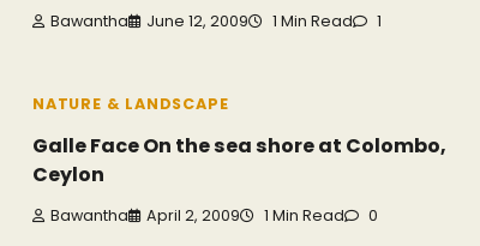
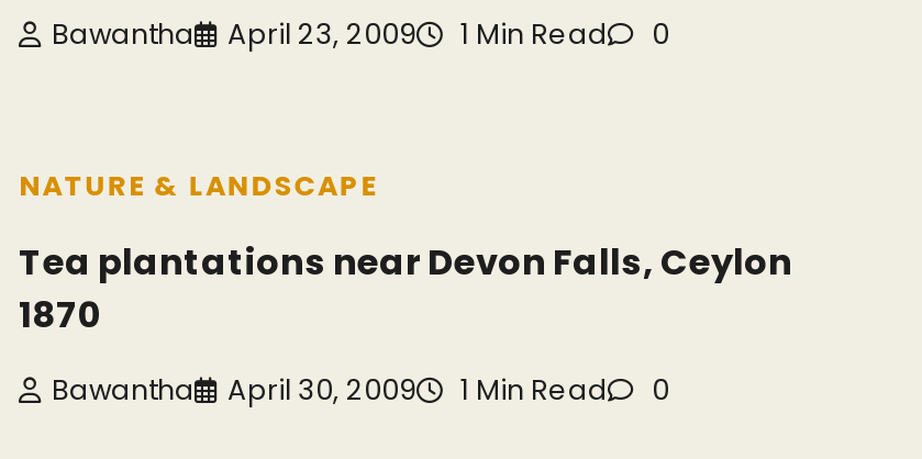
- June 12, 2009
+ April 23, 2009

- 1
+ 0

- Galle Face On the sea shore at Colombo,
- Ceylon
+ Tea plantations near Devon Falls, Ceylon
+ 1870

- Bawantha April 2, 2009 1 Min Read 0
+ Bawantha April 30, 2009 1 Min Read 0
